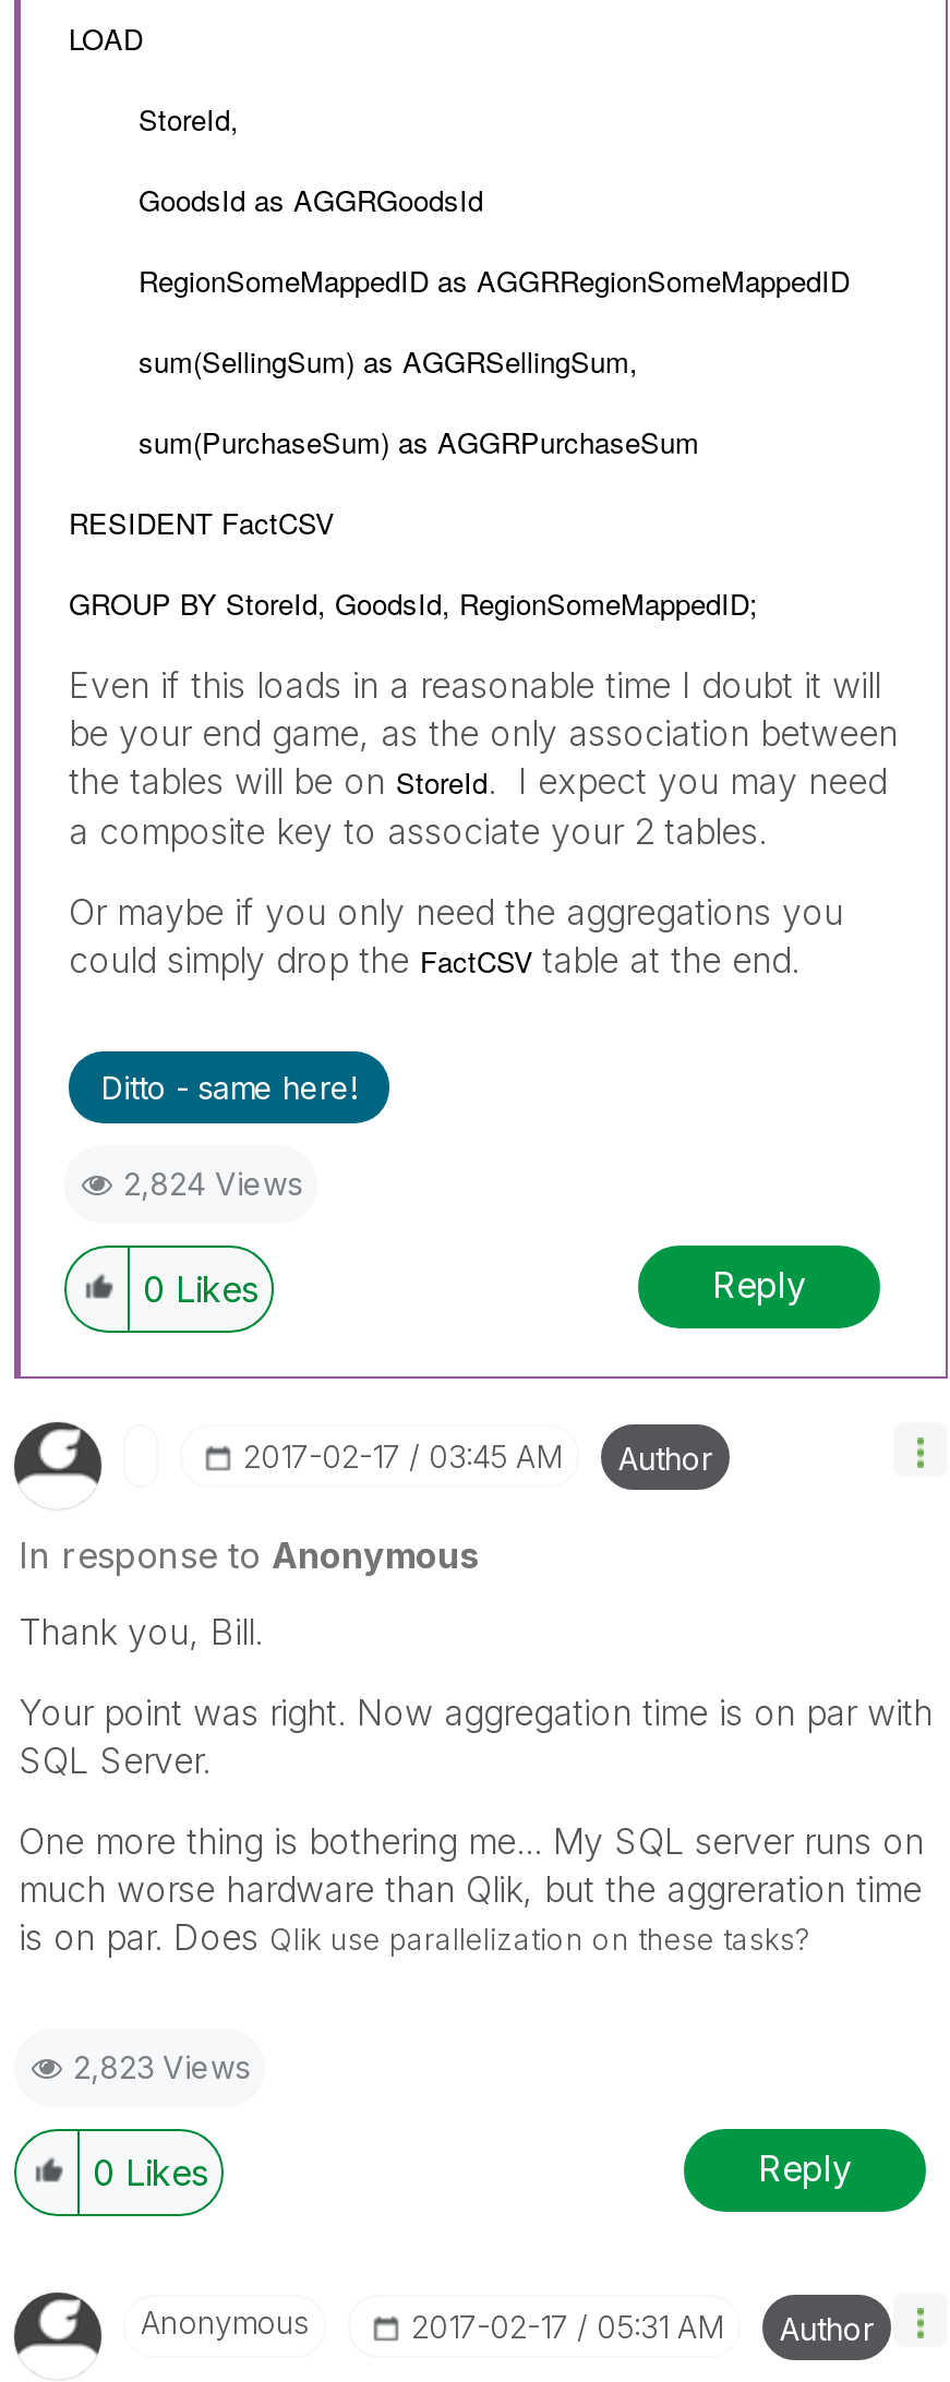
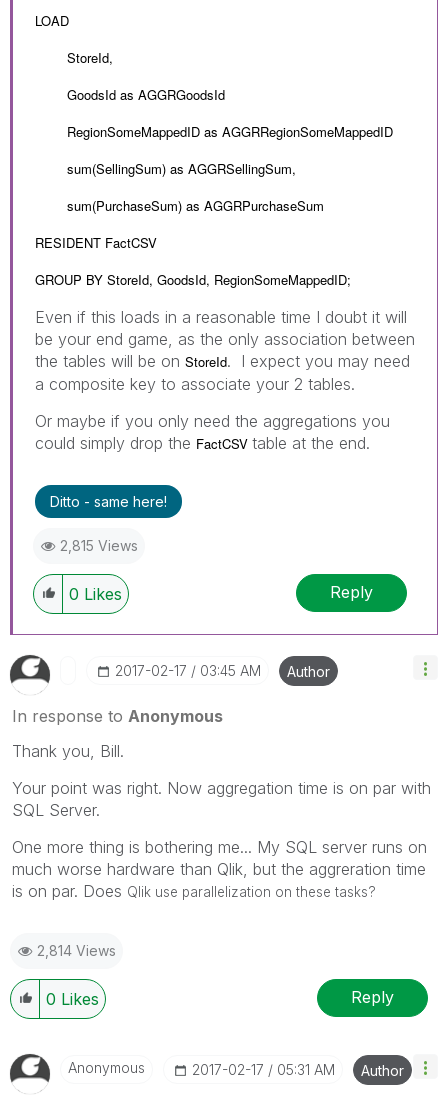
- 2,824 Views
+ 2,815 Views

- 2,823 Views
+ 2,814 Views
